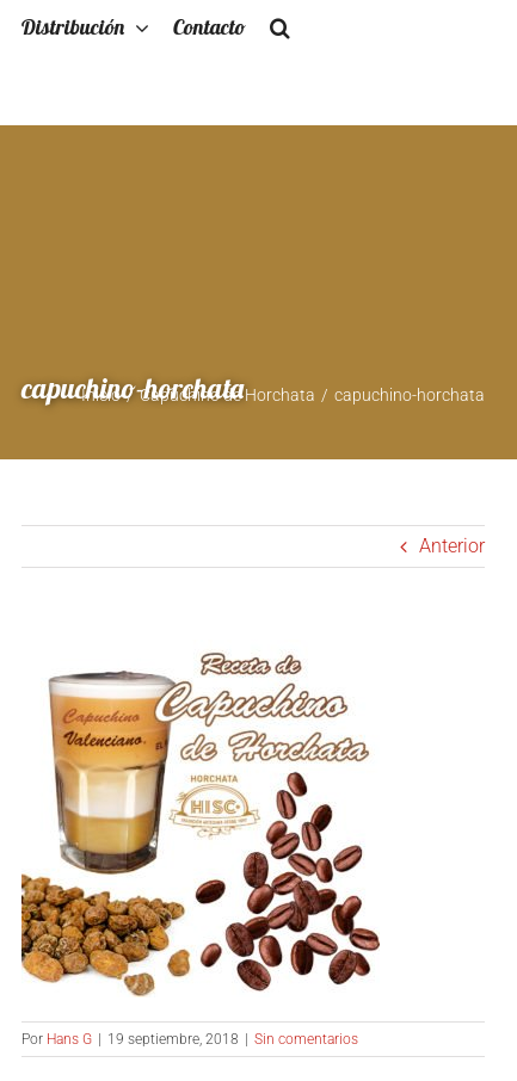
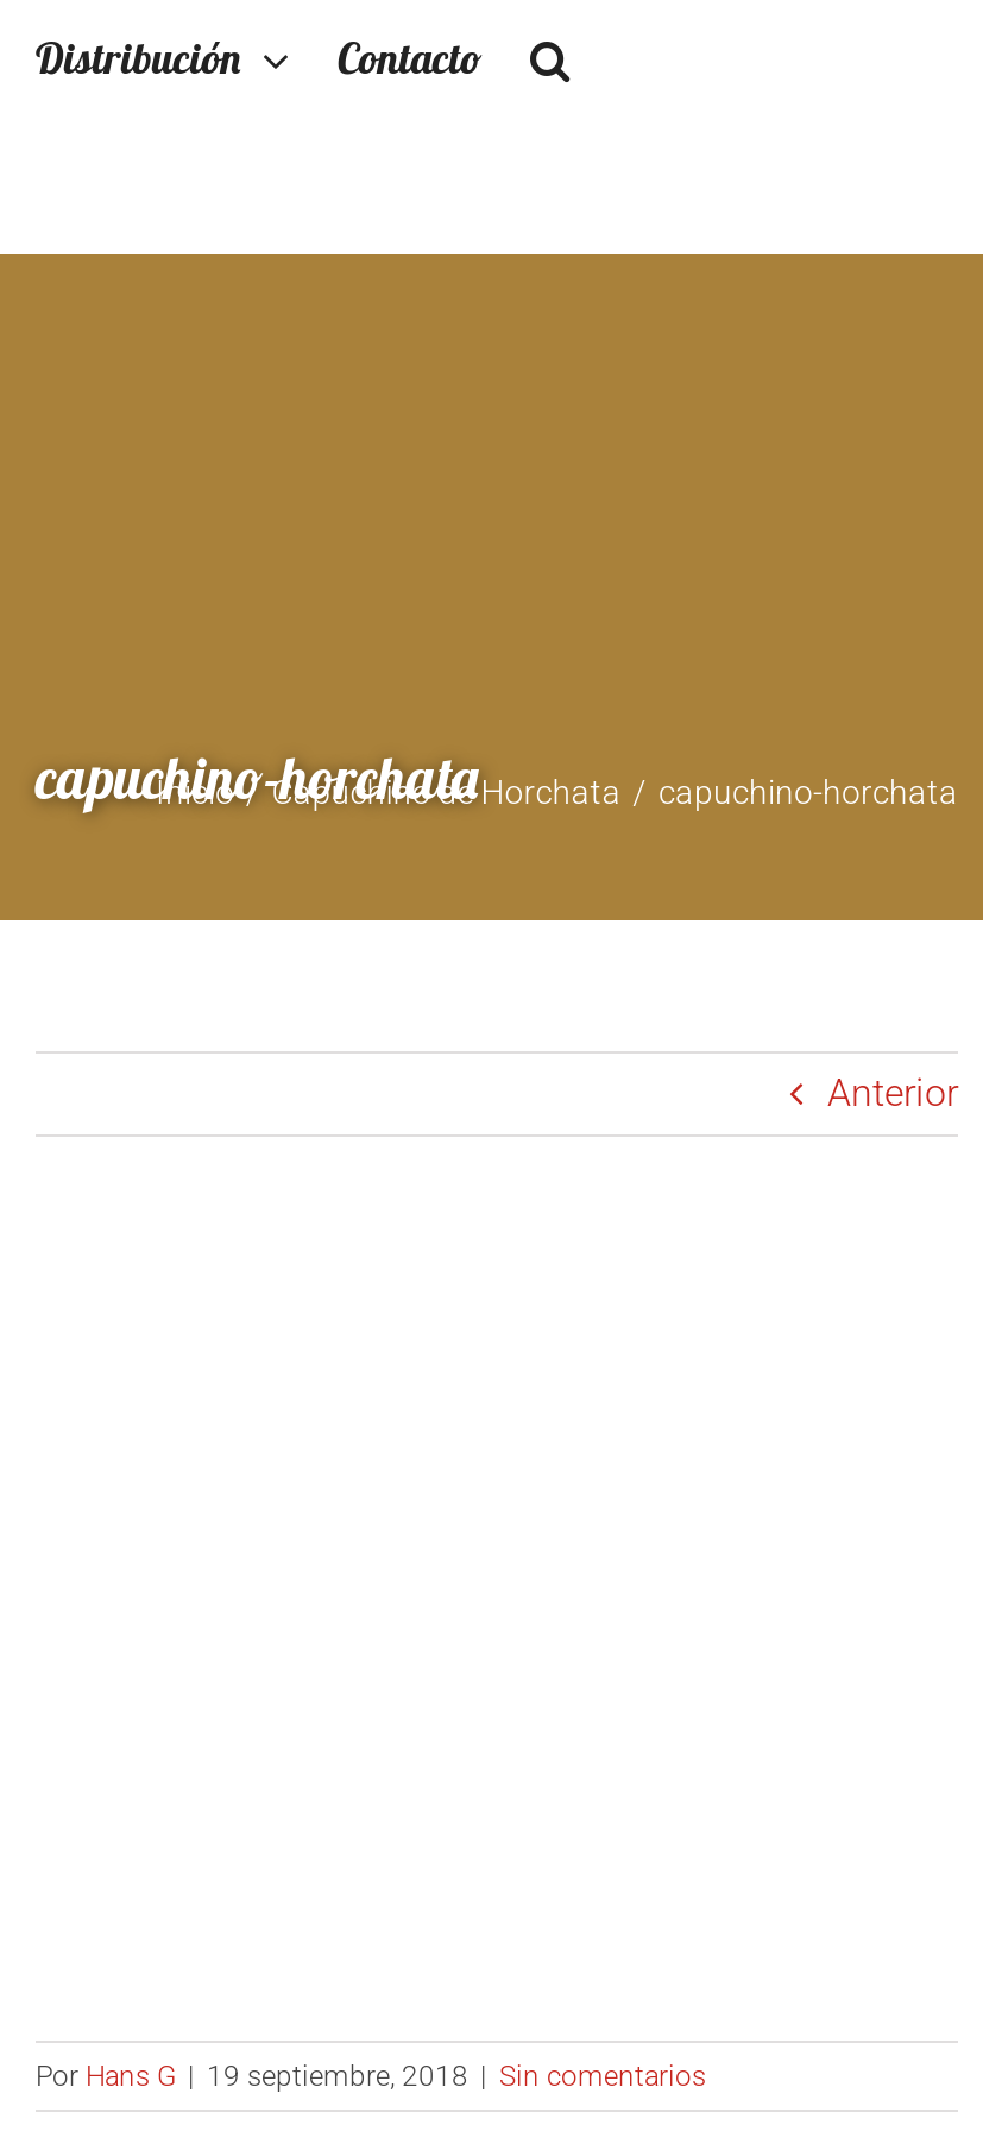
- [image]
